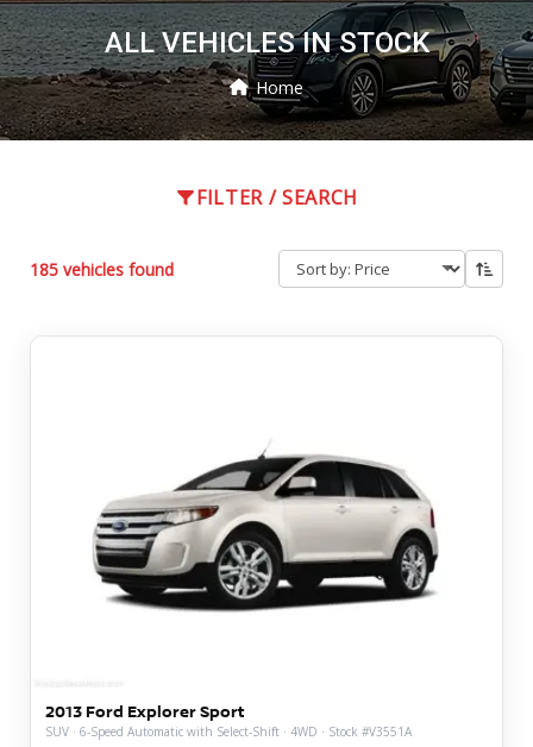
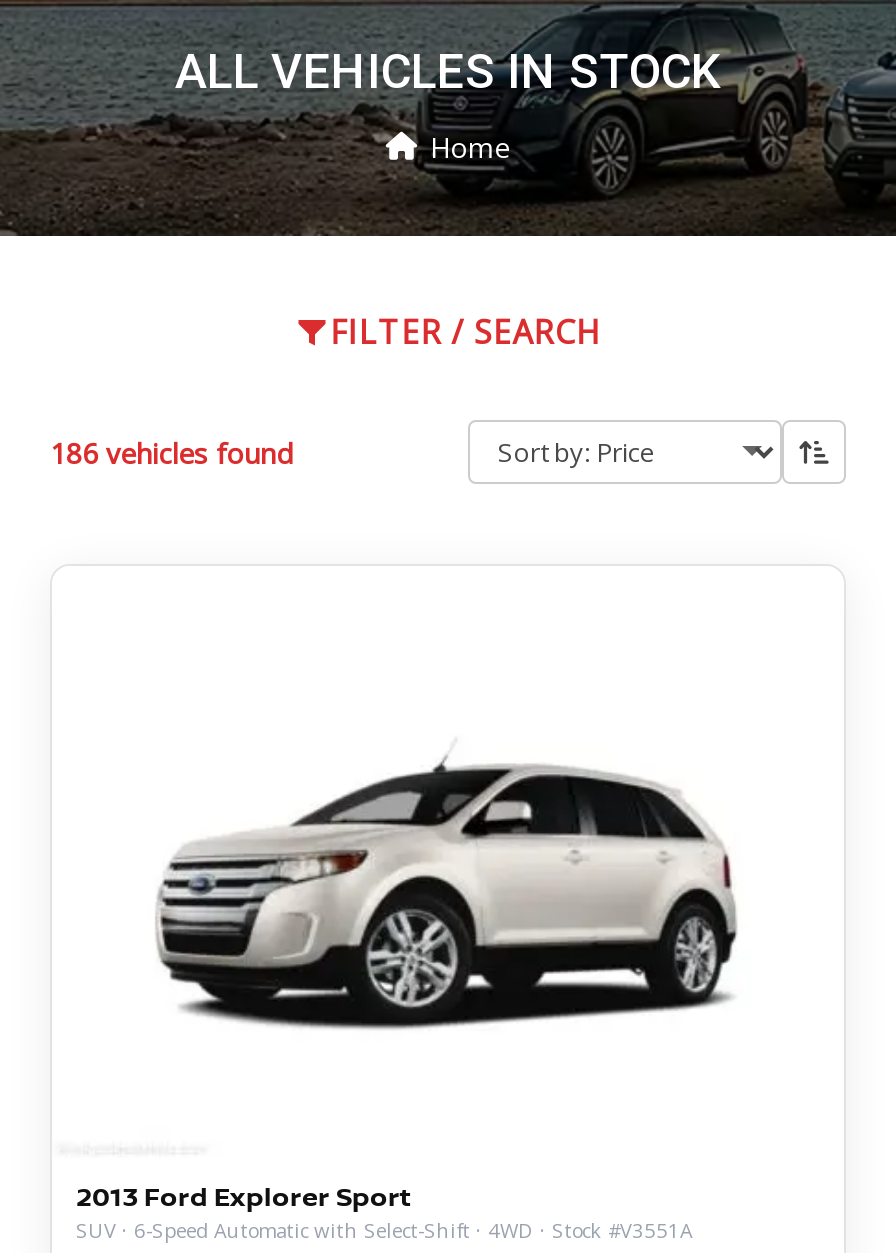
- 185 vehicles found
+ 186 vehicles found
